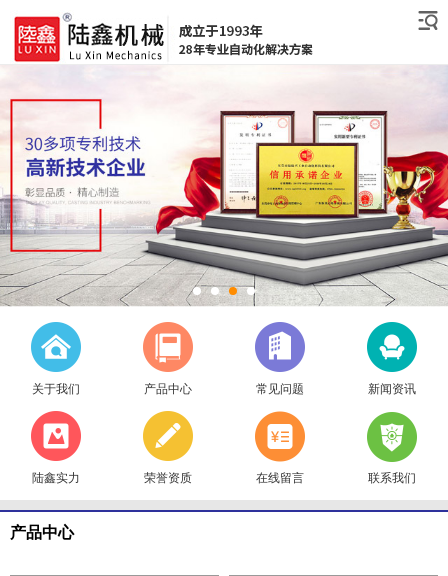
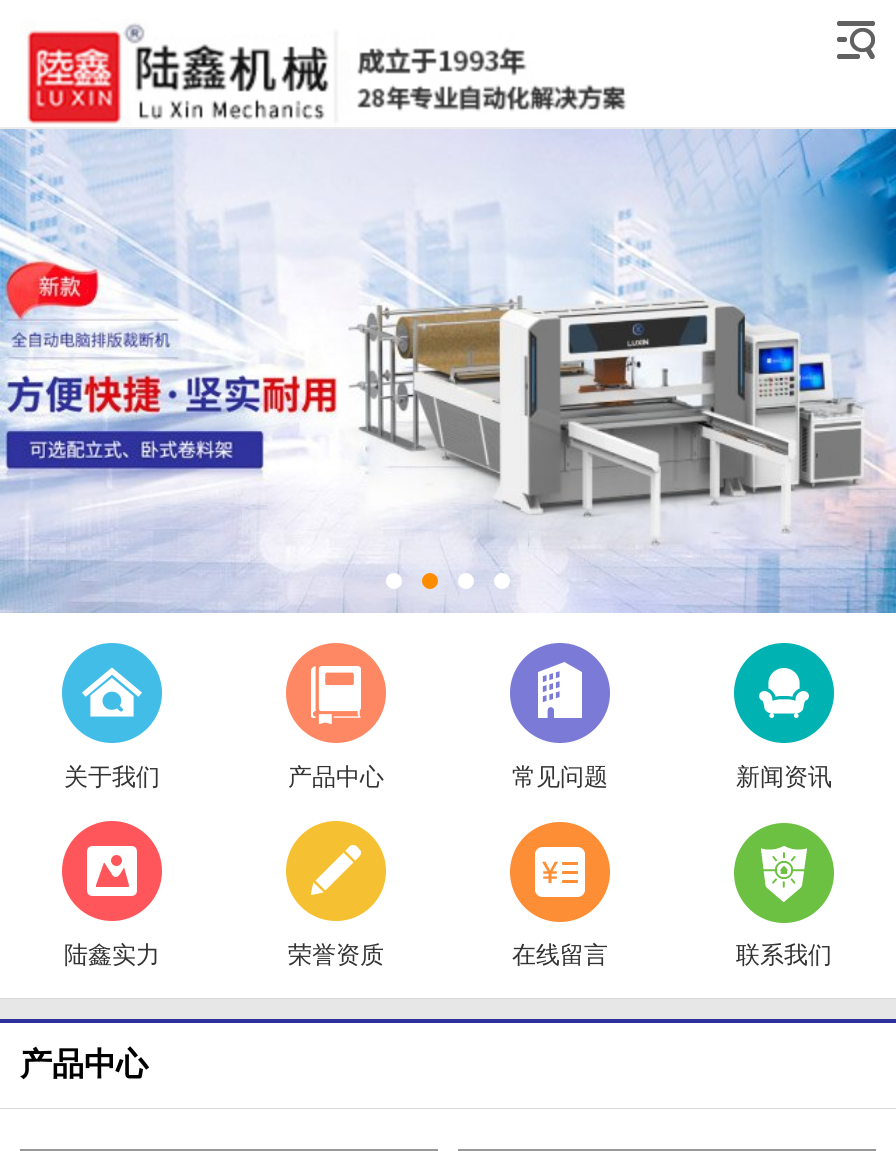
- [image]
+ [image]
